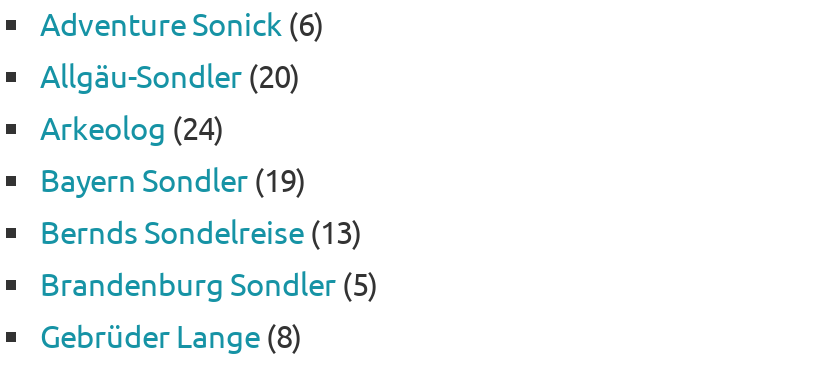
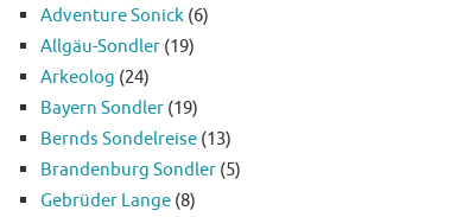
- Allgäu-Sondler (20)
+ Allgäu-Sondler (19)
